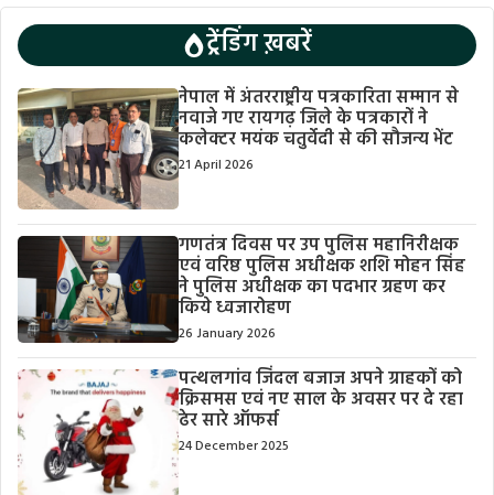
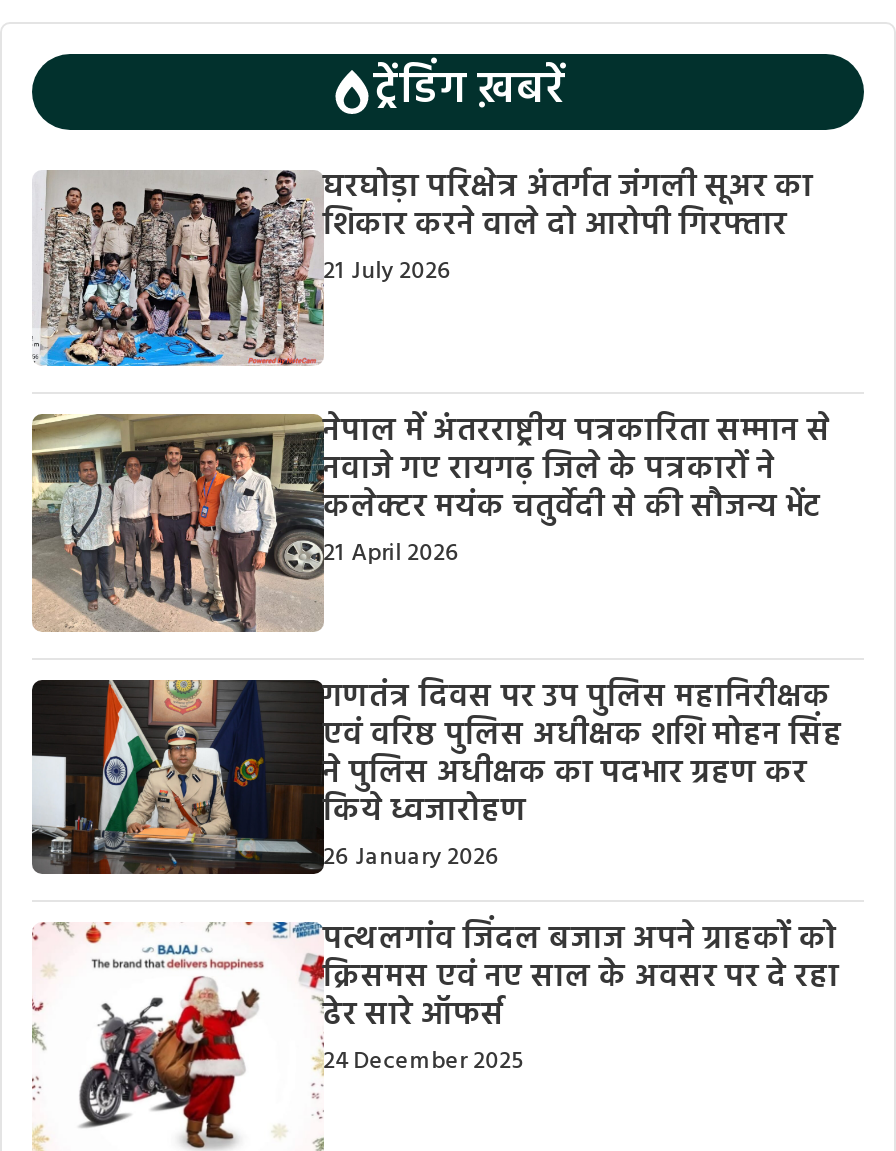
+ [image]
+ घरघोड़ा परिक्षेत्र अंतर्गत जंगली सूअर का
+ शिकार करने वाले दो आरोपी गिरफ्तार
+ 21 July 2026
